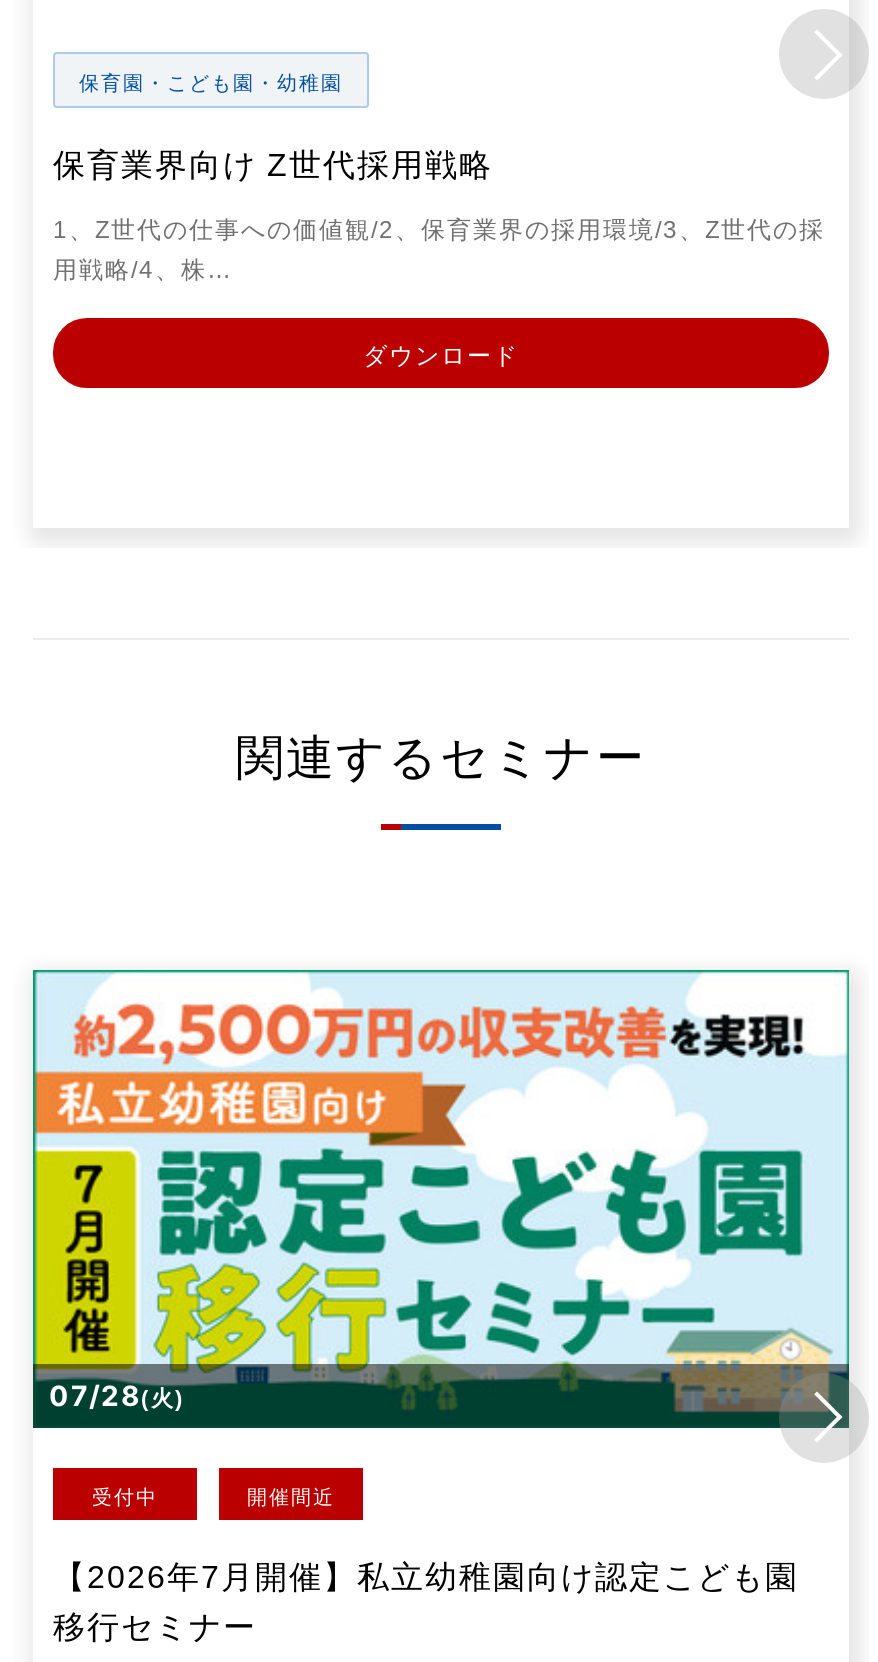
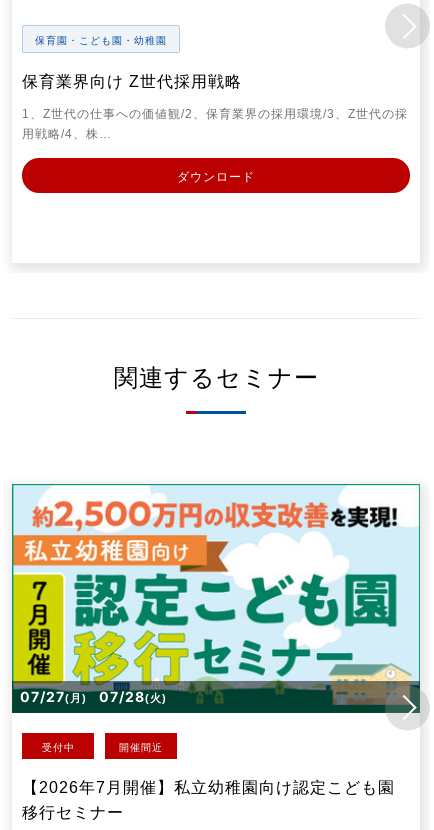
- 07/28(火)
+ 07/27 (月) 07/28 (火)
